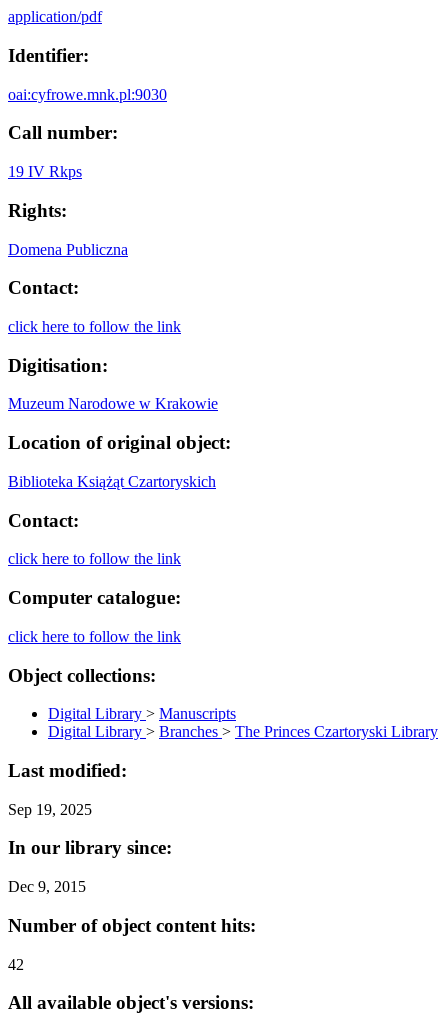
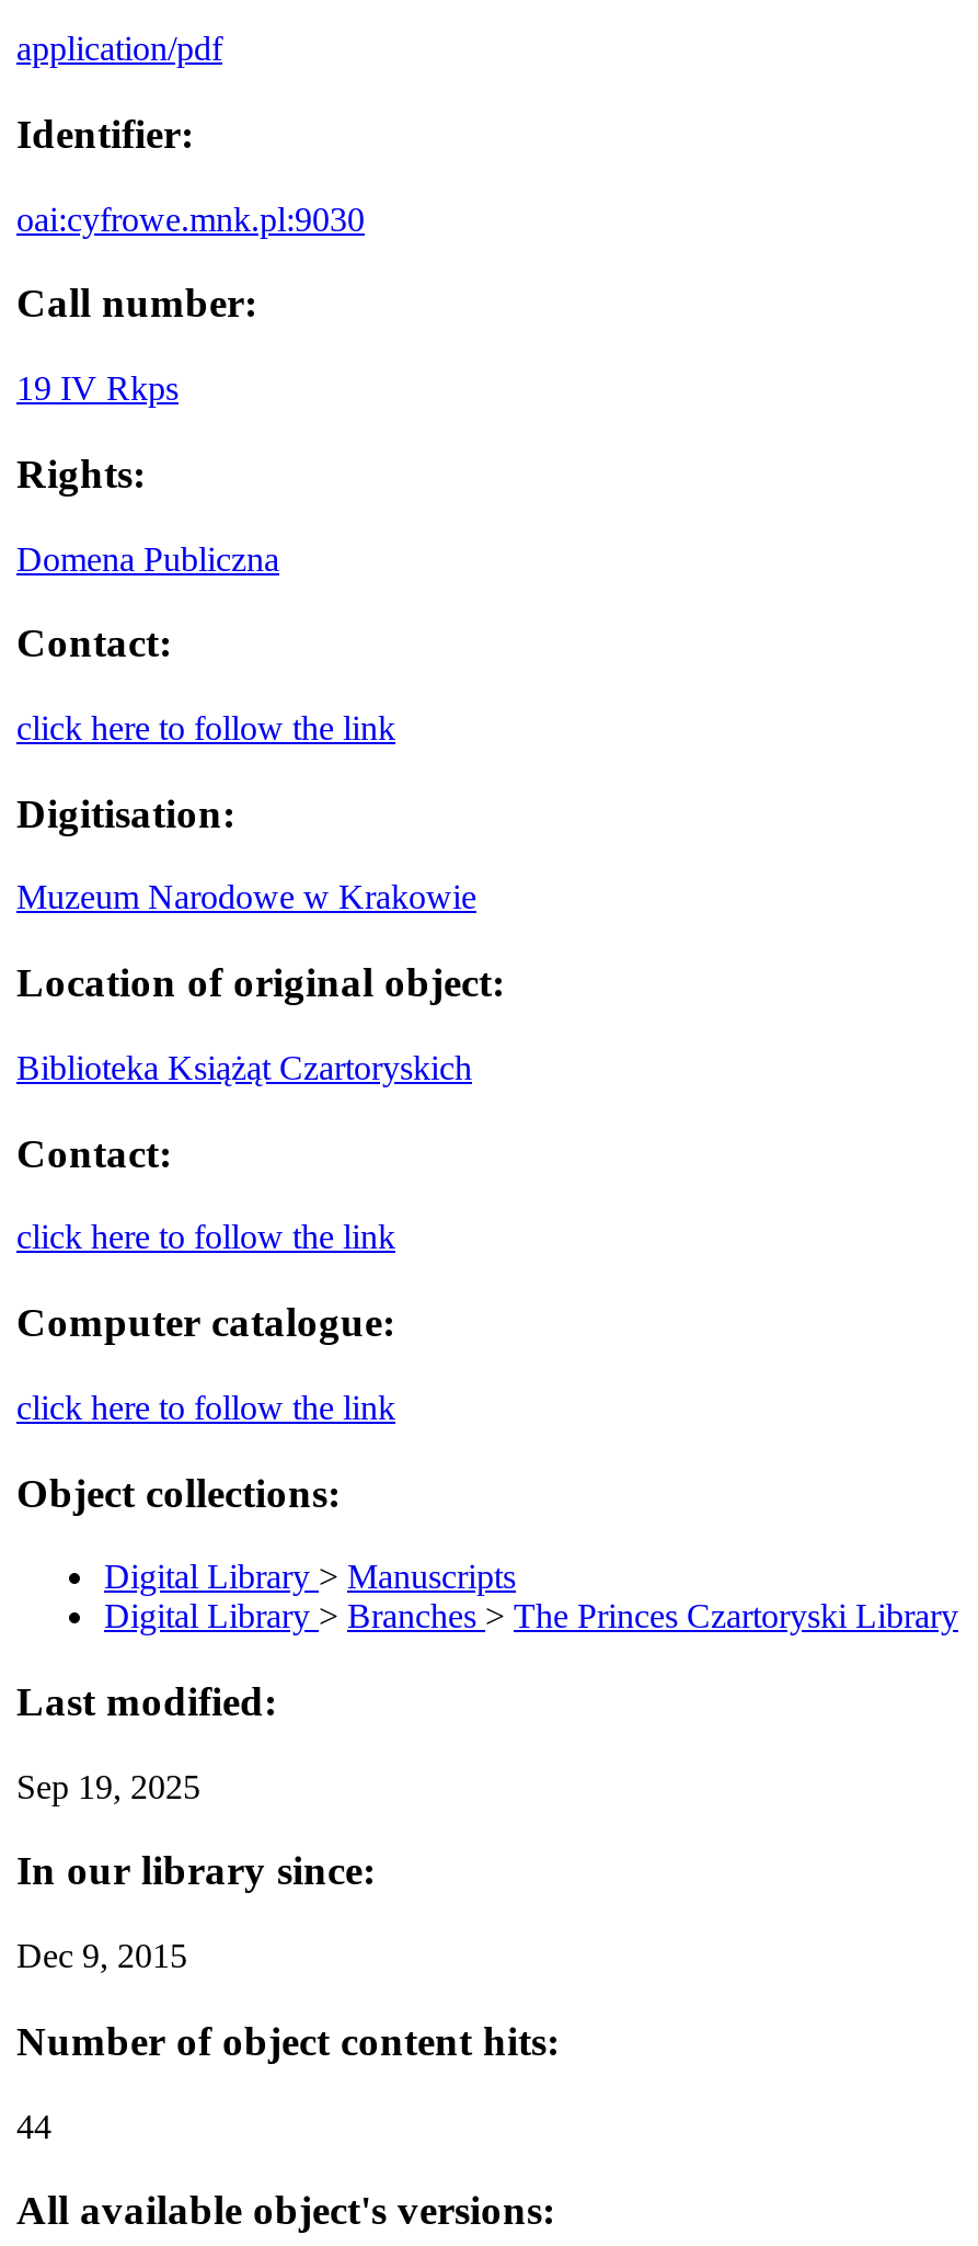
- 42
+ 44
